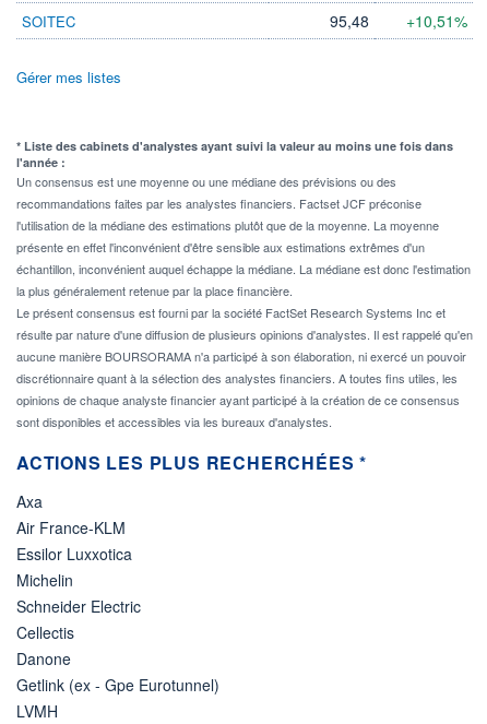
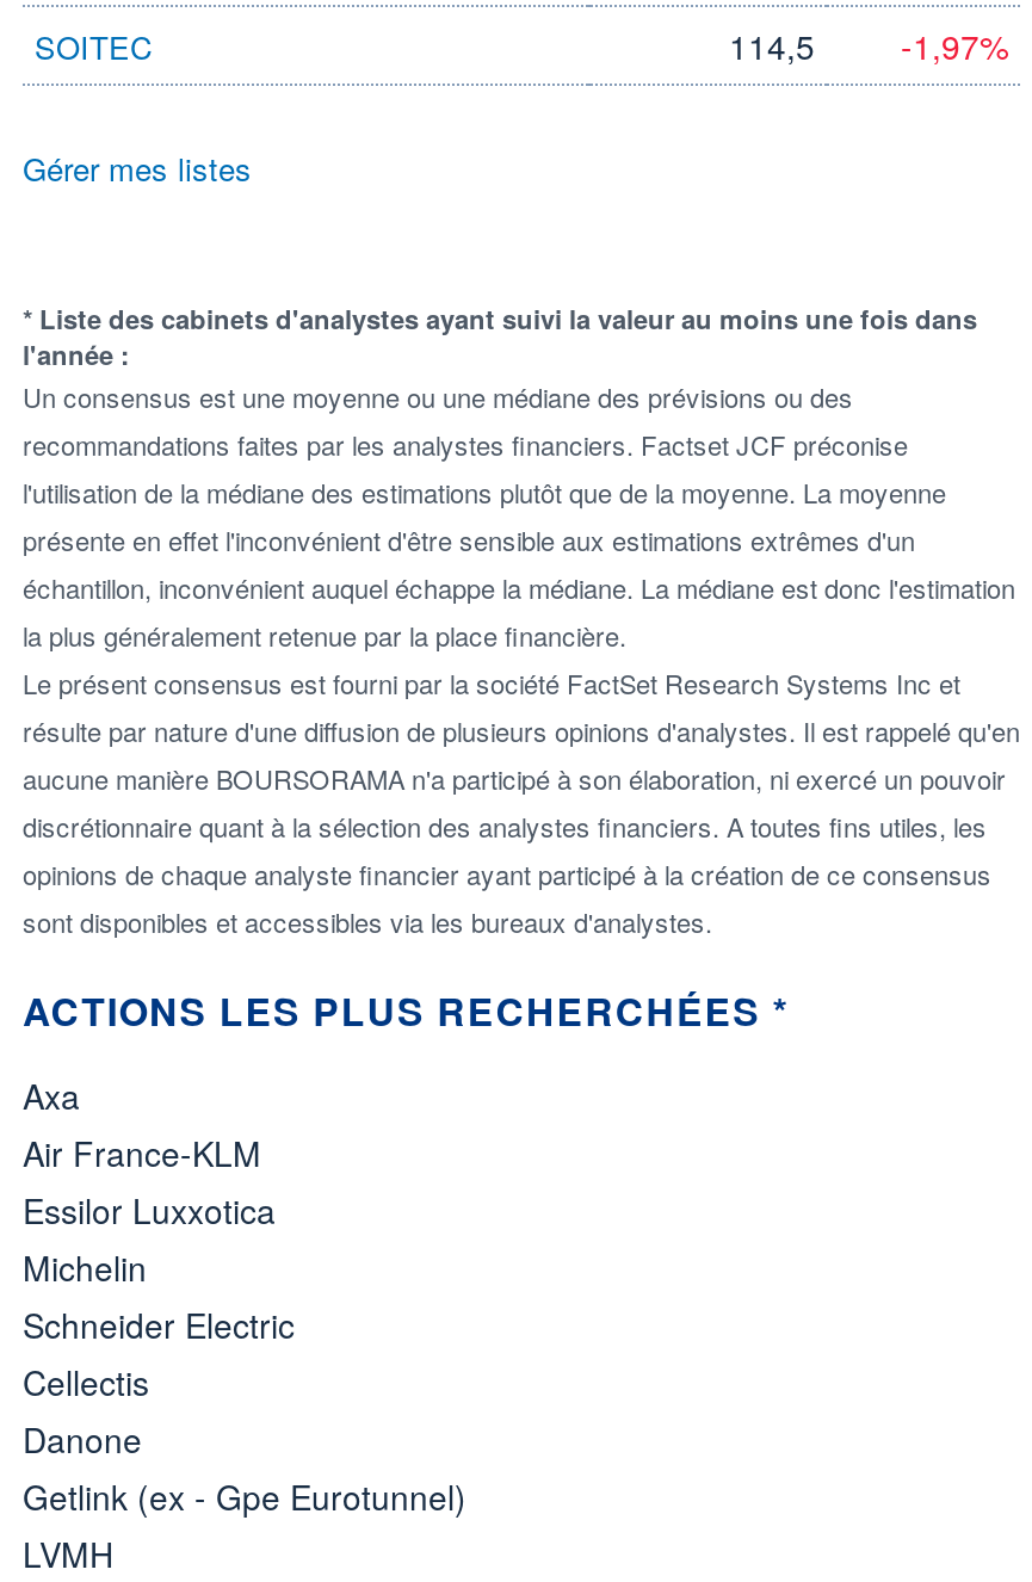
- 95,48
+ 114,5

- +10,51%
+ -1,97%
